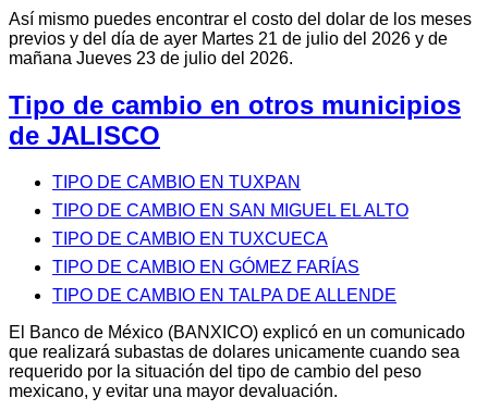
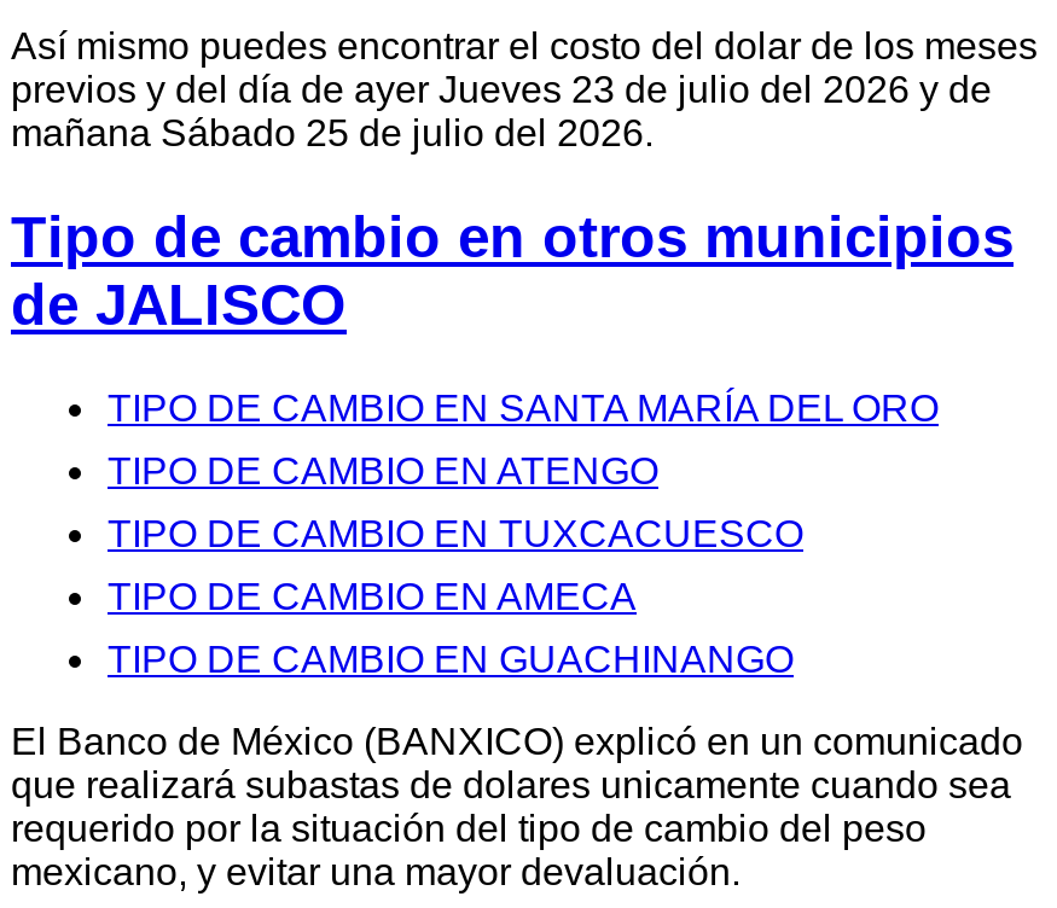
- previos y del día de ayer Martes 21 de julio del 2026 y de
+ previos y del día de ayer Jueves 23 de julio del 2026 y de

- mañana Jueves 23 de julio del 2026.
+ mañana Sábado 25 de julio del 2026.

- TIPO DE CAMBIO EN TUXPAN
+ TIPO DE CAMBIO EN SANTA MARÍA DEL ORO

- TIPO DE CAMBIO EN SAN MIGUEL EL ALTO
+ TIPO DE CAMBIO EN ATENGO

- TIPO DE CAMBIO EN TUXCUECA
+ TIPO DE CAMBIO EN TUXCACUESCO

- TIPO DE CAMBIO EN GÓMEZ FARÍAS
+ TIPO DE CAMBIO EN AMECA

- TIPO DE CAMBIO EN TALPA DE ALLENDE
+ TIPO DE CAMBIO EN GUACHINANGO
